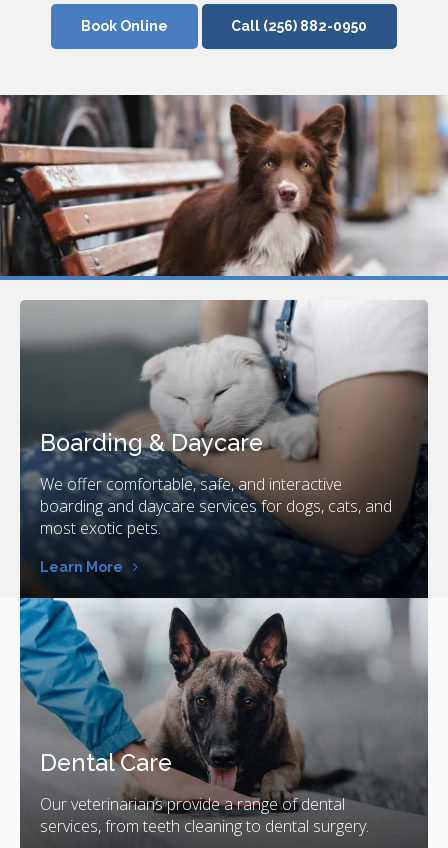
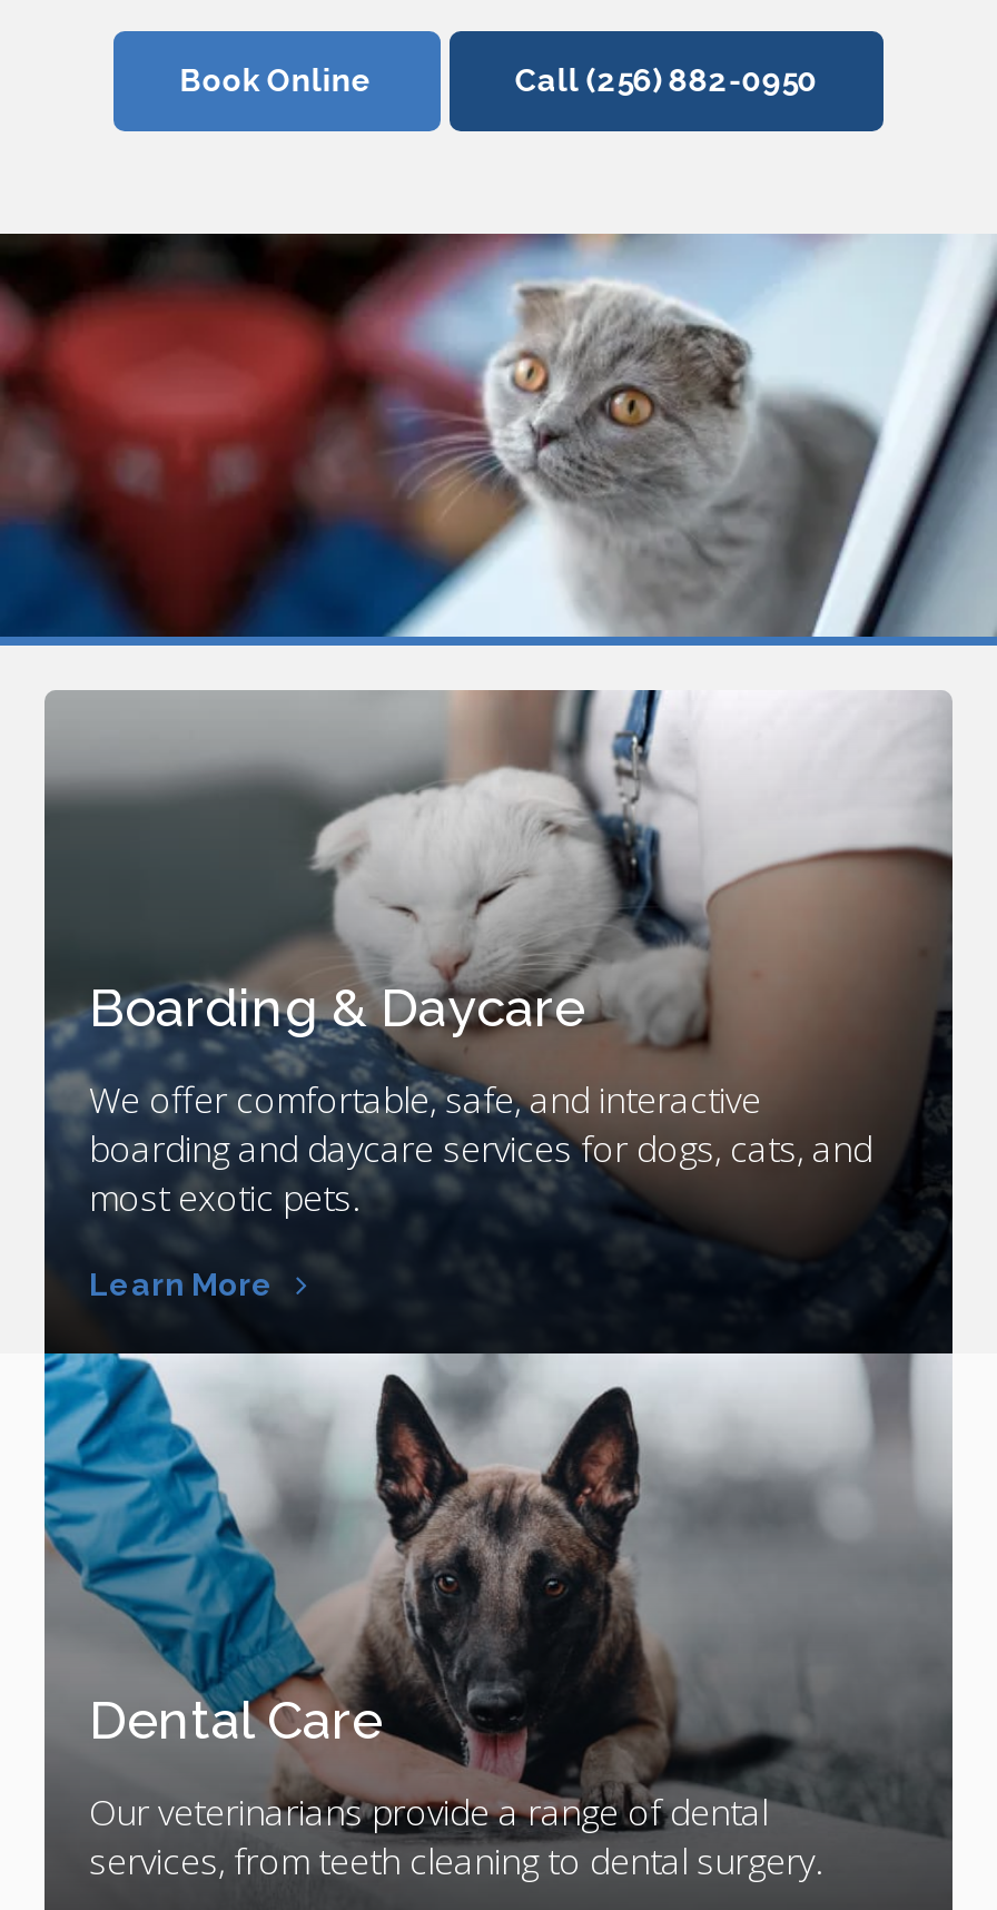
- [image]
+ [image]
